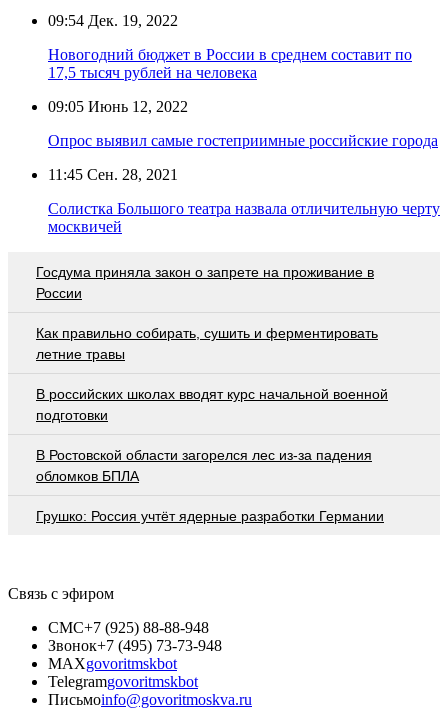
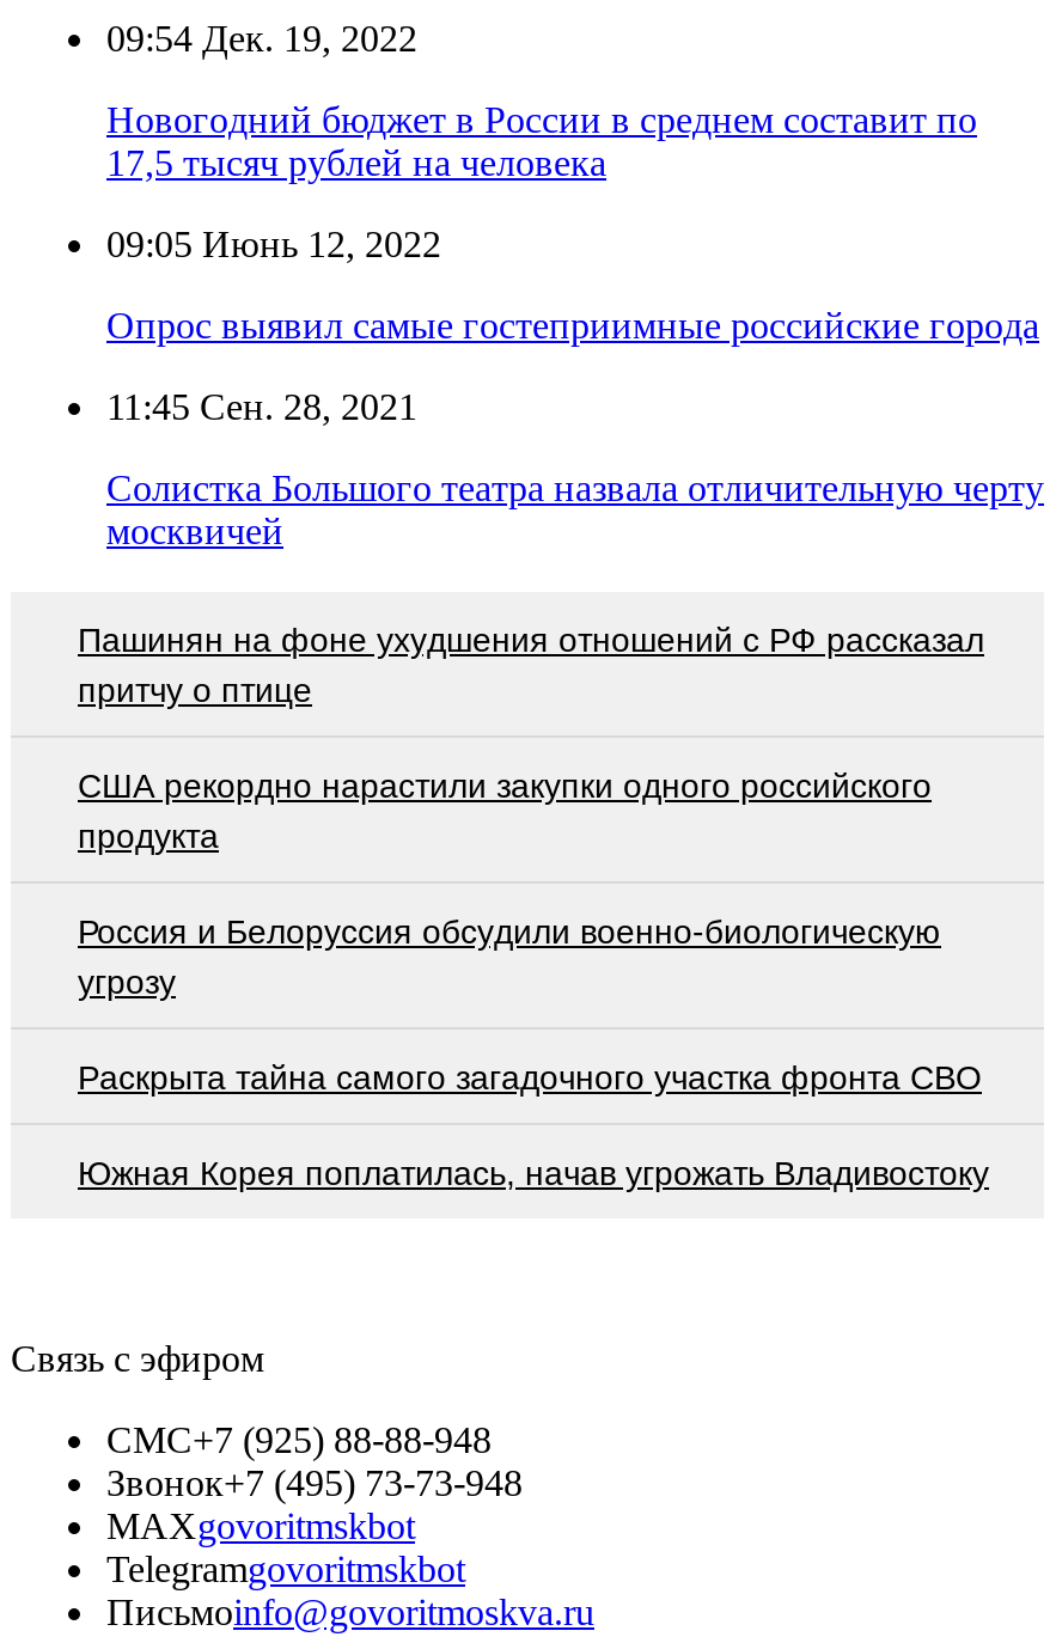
- Госдума приняла закон о запрете на проживание в
- России
+ Пашинян на фоне ухудшения отношений с РФ рассказал
+ притчу о птице

- Как правильно собирать, сушить и ферментировать
- летние травы
+ США рекордно нарастили закупки одного российского
+ продукта

- В российских школах вводят курс начальной военной
- подготовки
+ Россия и Белоруссия обсудили военно-биологическую
+ угрозу

- В Ростовской области загорелся лес из-за падения
- обломков БПЛА
+ Раскрыта тайна самого загадочного участка фронта СВО

- Грушко: Россия учтёт ядерные разработки Германии
+ Южная Корея поплатилась, начав угрожать Владивостоку
